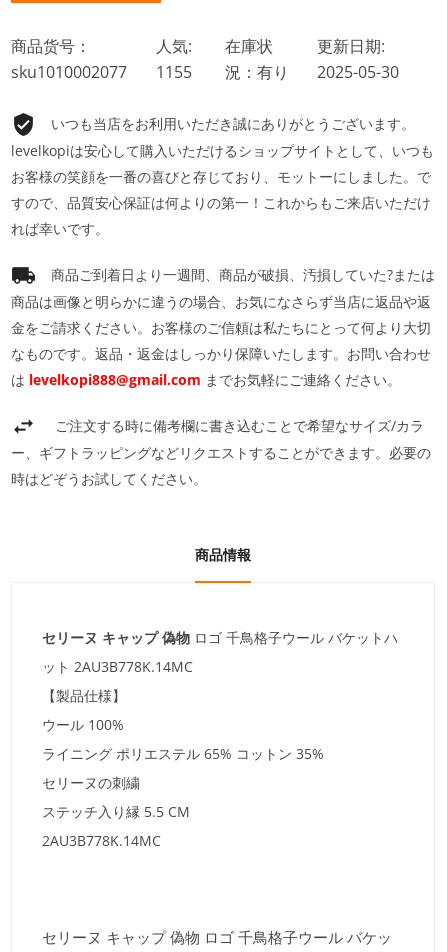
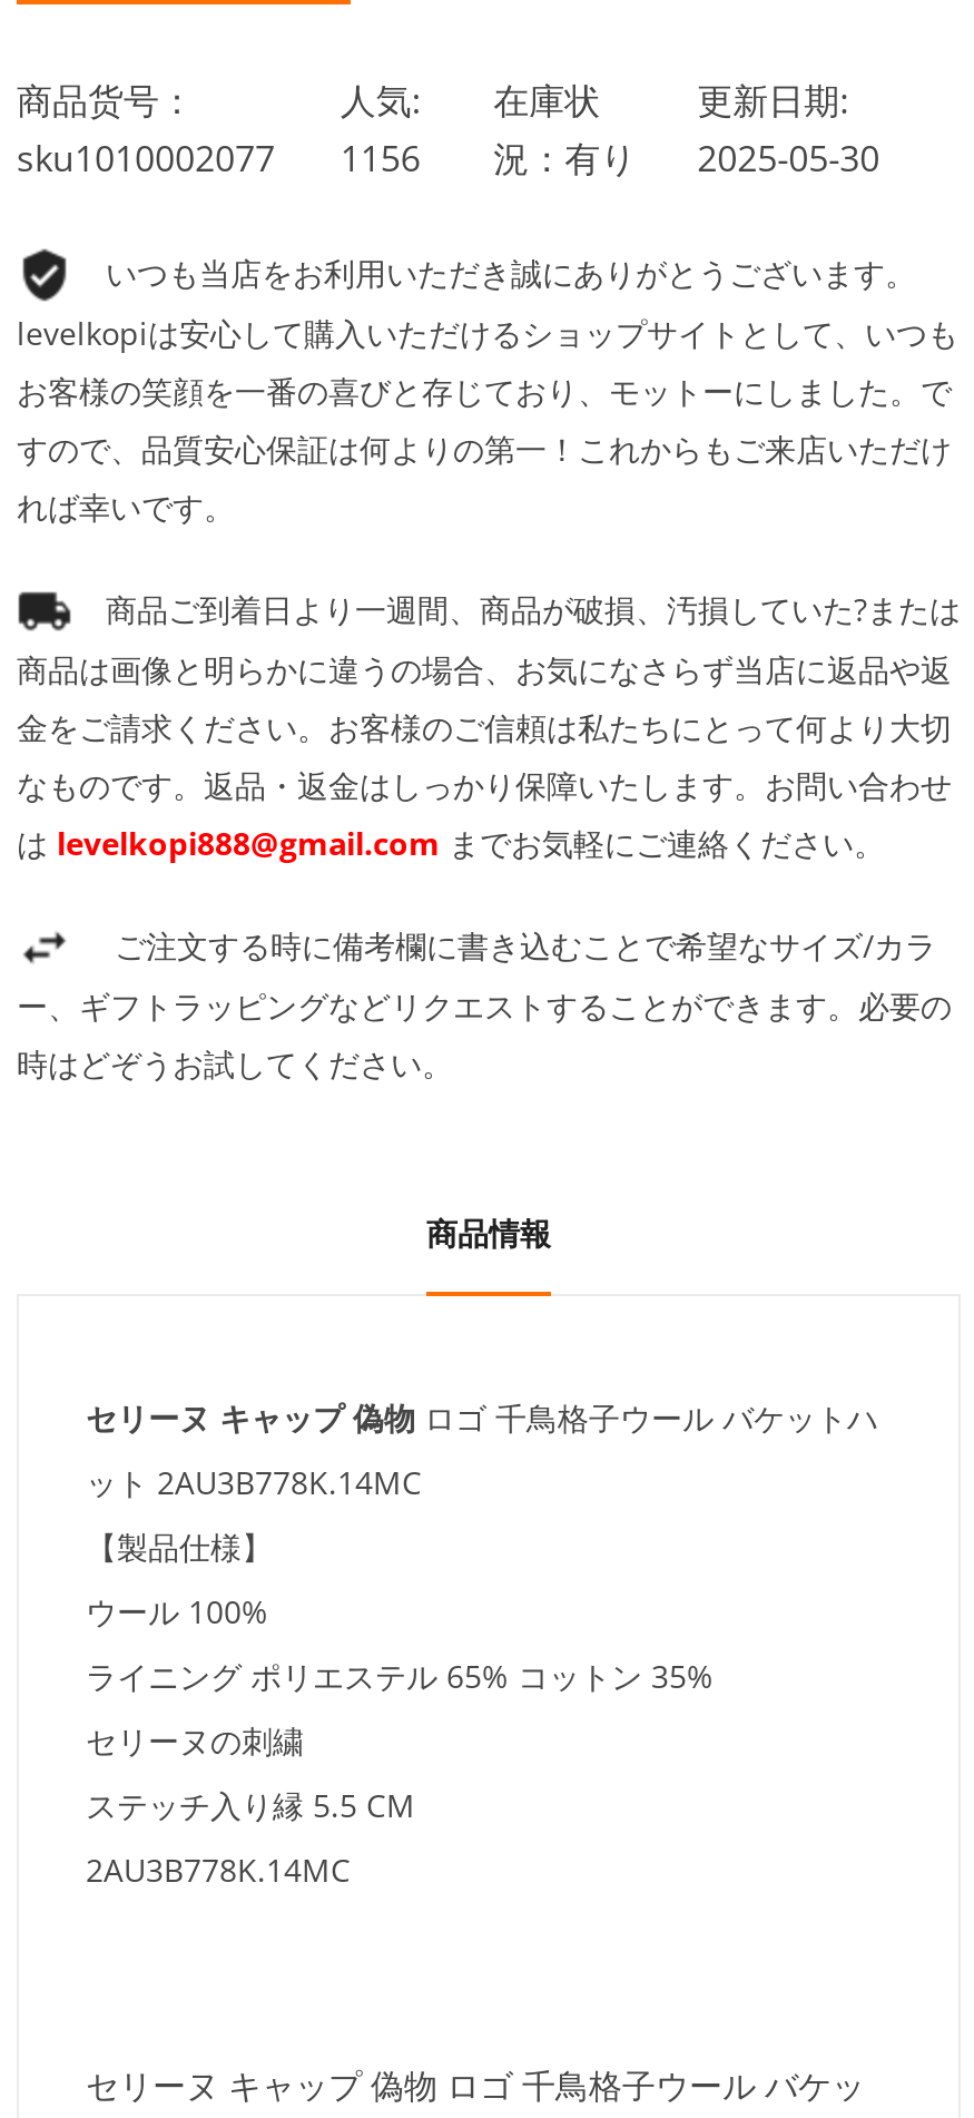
- sku1010002077 1155 況：有り 2025-05-30
+ sku1010002077 1156 況：有り 2025-05-30
